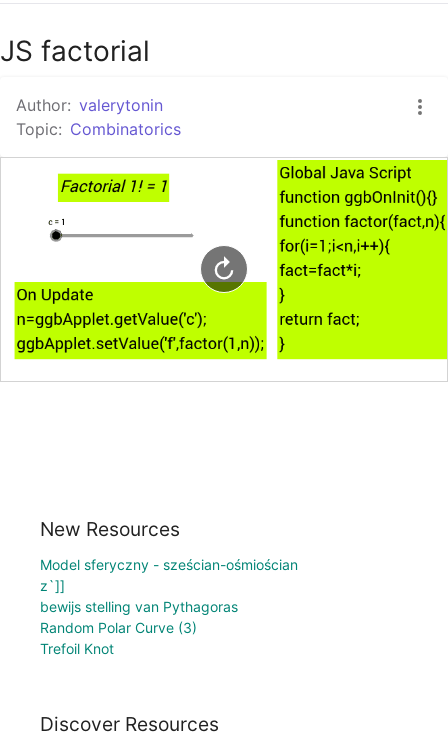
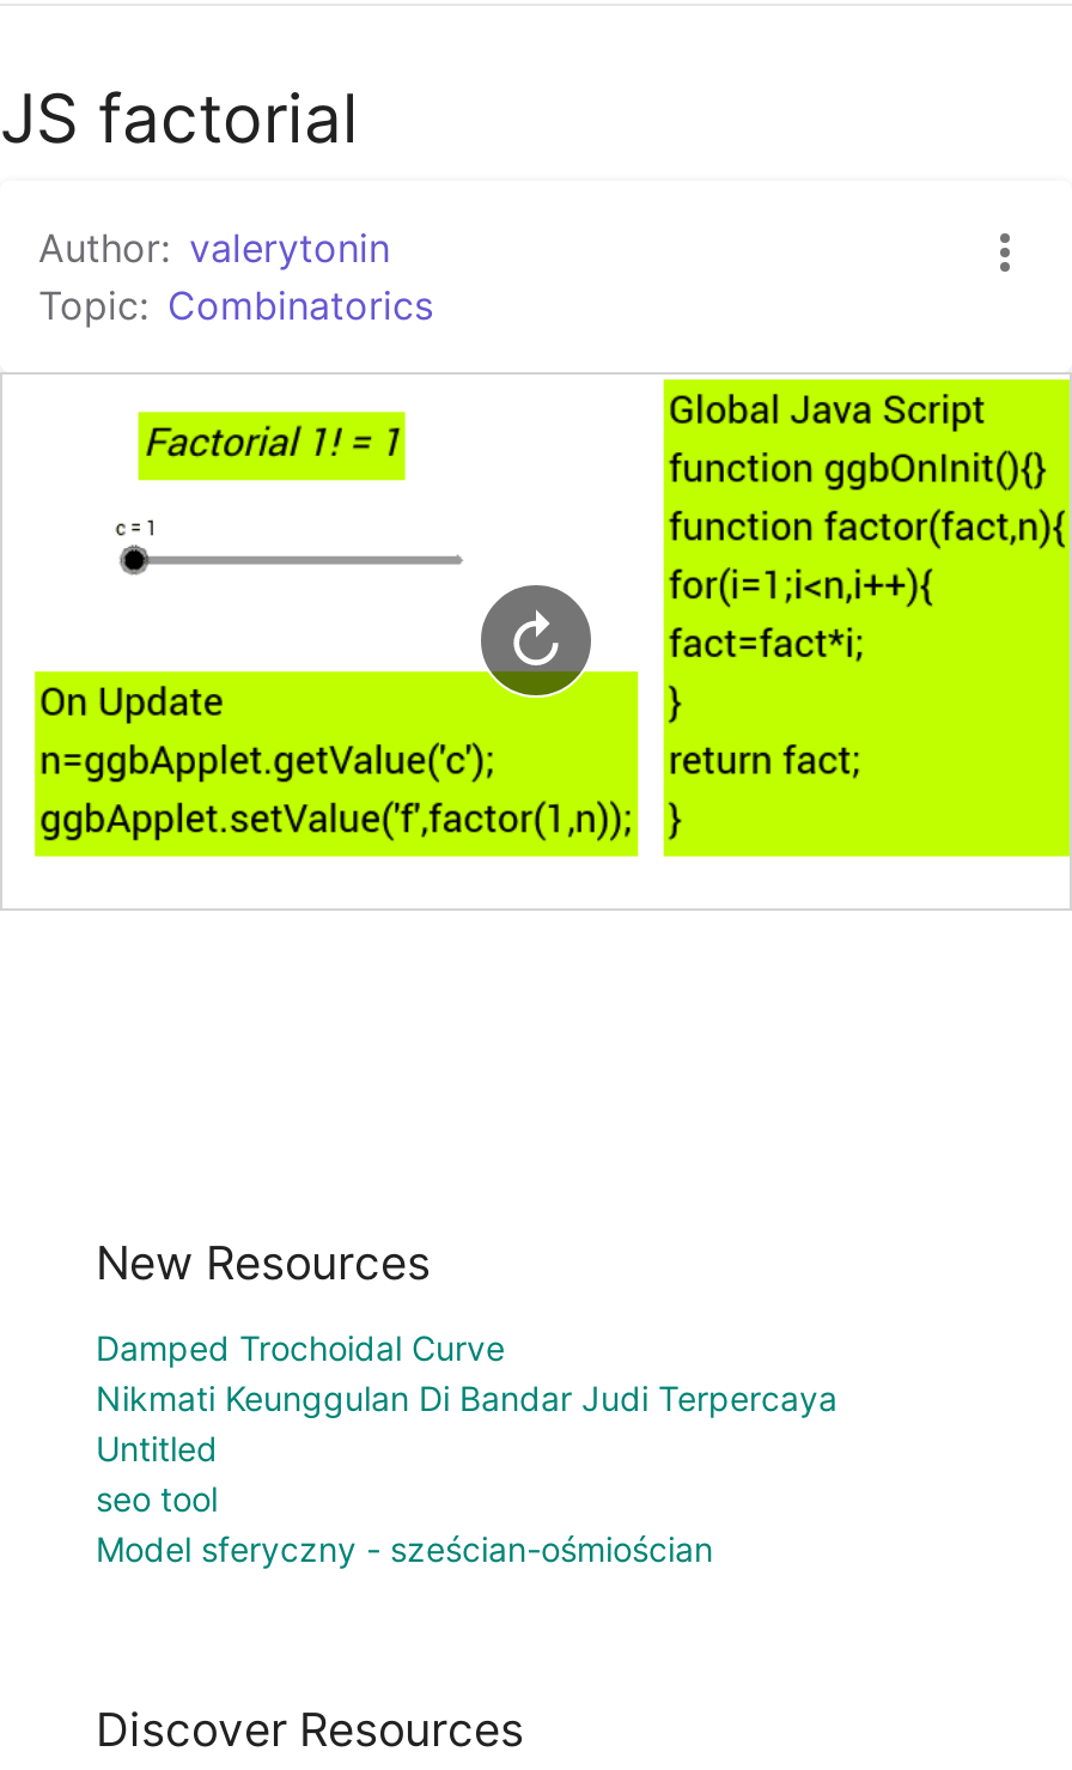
+ Damped Trochoidal Curve
+ Nikmati Keunggulan Di Bandar Judi Terpercaya
+ Untitled
+ seo tool

moved down: Model sferyczny - sześcian-ośmiościan

- z`]]
- bewijs stelling van Pythagoras
- Random Polar Curve (3)
- Trefoil Knot
